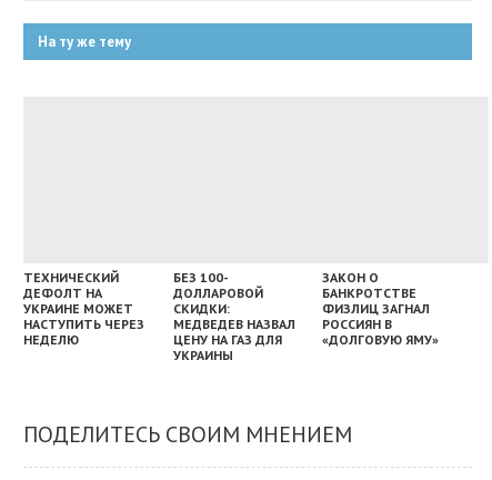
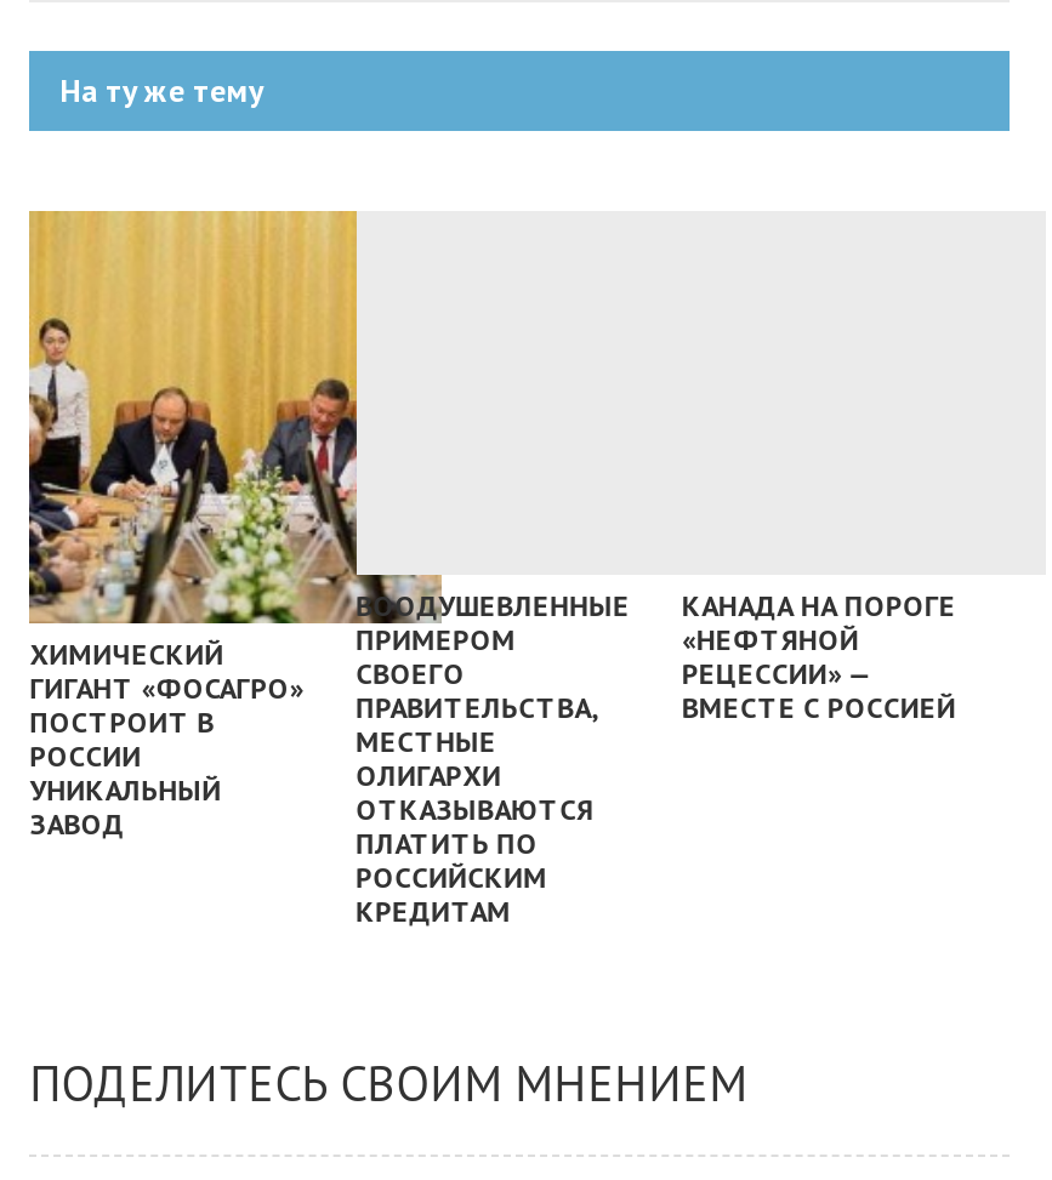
+ [image]

- ТЕХНИЧЕСКИЙ
- ДЕФОЛТ НА
- УКРАИНЕ МОЖЕТ
- НАСТУПИТЬ ЧЕРЕЗ
- НЕДЕЛЮ
+ ХИМИЧЕСКИЙ
+ ГИГАНТ «ФОСАГРО»
+ ПОСТРОИТ В
+ РОССИИ
+ УНИКАЛЬНЫЙ
+ ЗАВОД

- БЕЗ 100-
- ДОЛЛАРОВОЙ
- СКИДКИ:
- МЕДВЕДЕВ НАЗВАЛ
- ЦЕНУ НА ГАЗ ДЛЯ
- УКРАИНЫ
+ ВООДУШЕВЛЕННЫЕ
+ ПРИМЕРОМ
+ СВОЕГО
+ ПРАВИТЕЛЬСТВА,
+ МЕСТНЫЕ
+ ОЛИГАРХИ
+ ОТКАЗЫВАЮТСЯ
+ ПЛАТИТЬ ПО
+ РОССИЙСКИМ
+ КРЕДИТАМ

- ЗАКОН О
- БАНКРОТСТВЕ
- ФИЗЛИЦ ЗАГНАЛ
- РОССИЯН В
- «ДОЛГОВУЮ ЯМУ»
+ КАНАДА НА ПОРОГЕ
+ «НЕФТЯНОЙ
+ РЕЦЕССИИ» —
+ ВМЕСТЕ С РОССИЕЙ
